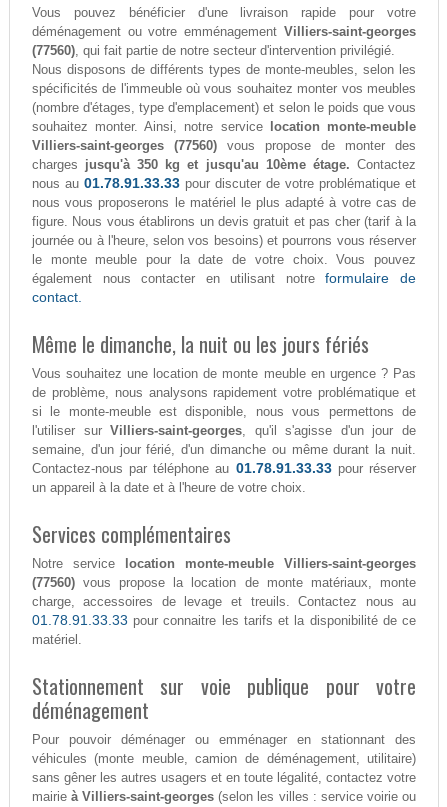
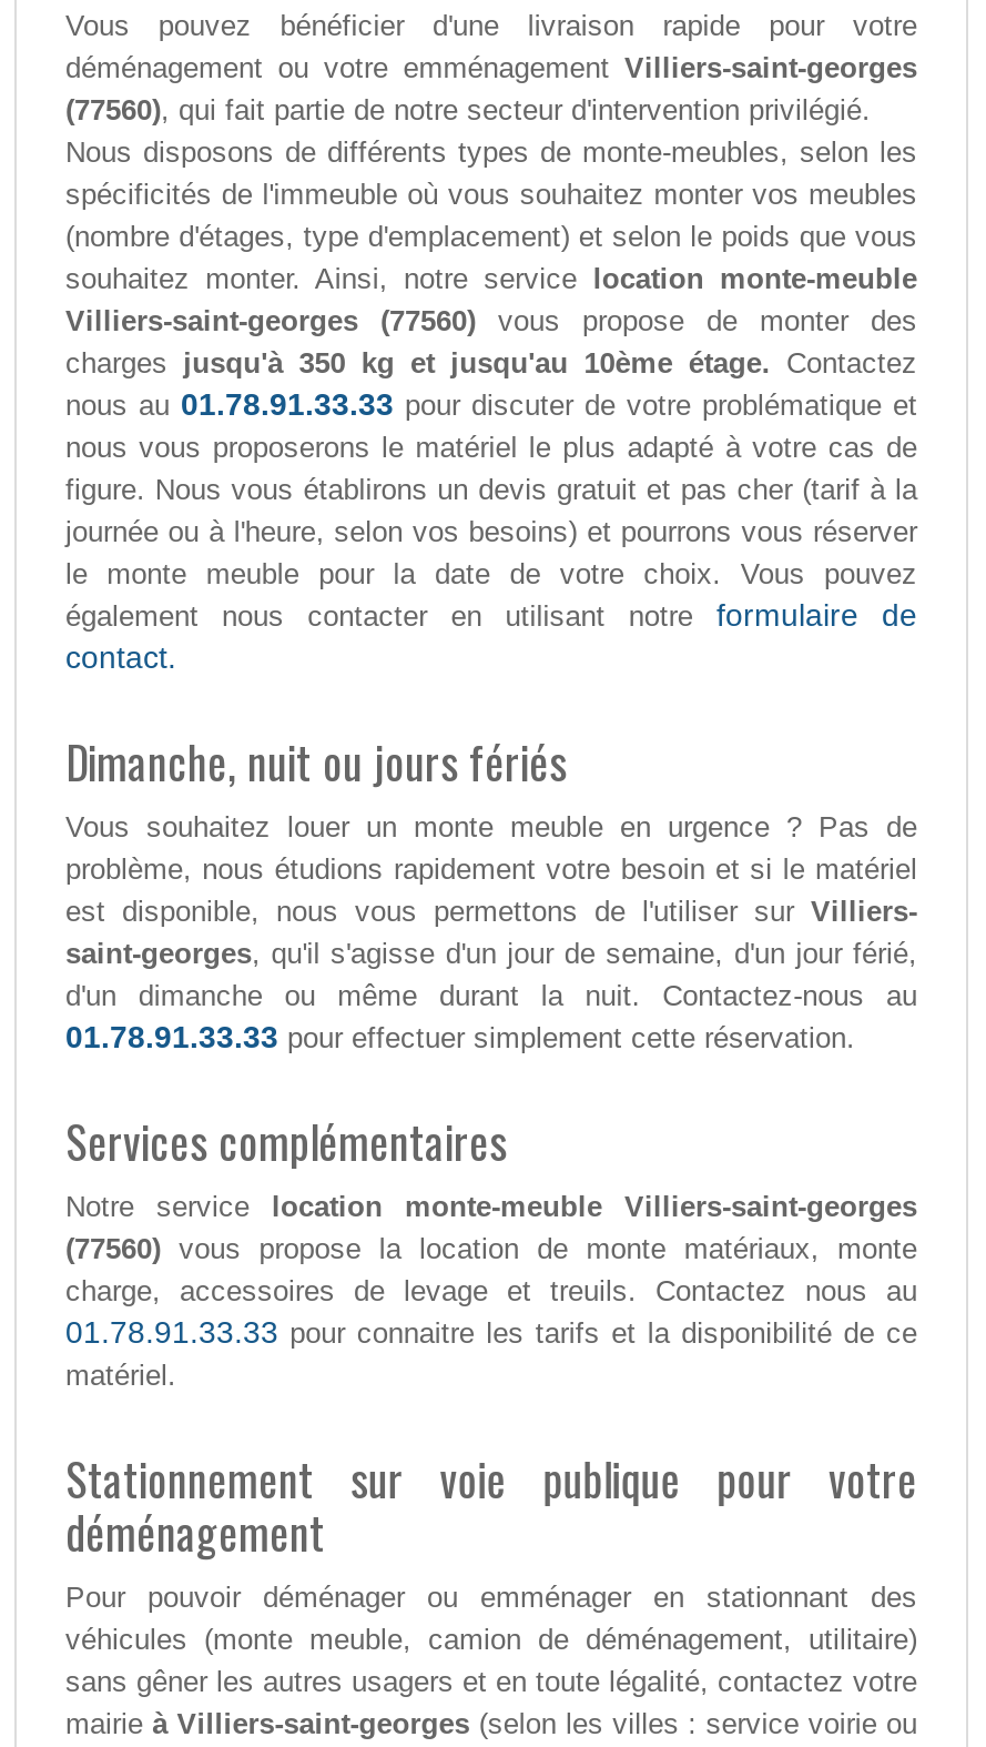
- Même le dimanche, la nuit ou les jours fériés
- Vous souhaitez une location de monte meuble en urgence ? Pas
- de problème, nous analysons rapidement votre problématique et
- si le monte-meuble est disponible, nous vous permettons de
- l'utiliser sur Villiers-saint-georges, qu'il s'agisse d'un jour de
- semaine, d'un jour férié, d'un dimanche ou même durant la nuit.
- Contactez-nous par téléphone au 01.78.91.33.33 pour réserver
- un appareil à la date et à l'heure de votre choix.
+ Dimanche, nuit ou jours fériés
+ Vous souhaitez louer un monte meuble en urgence ? Pas de
+ problème, nous étudions rapidement votre besoin et si le matériel
+ est disponible, nous vous permettons de l'utiliser sur Villiers-
+ saint-georges, qu'il s'agisse d'un jour de semaine, d'un jour férié,
+ d'un dimanche ou même durant la nuit. Contactez-nous au
+ 01.78.91.33.33 pour effectuer simplement cette réservation.
